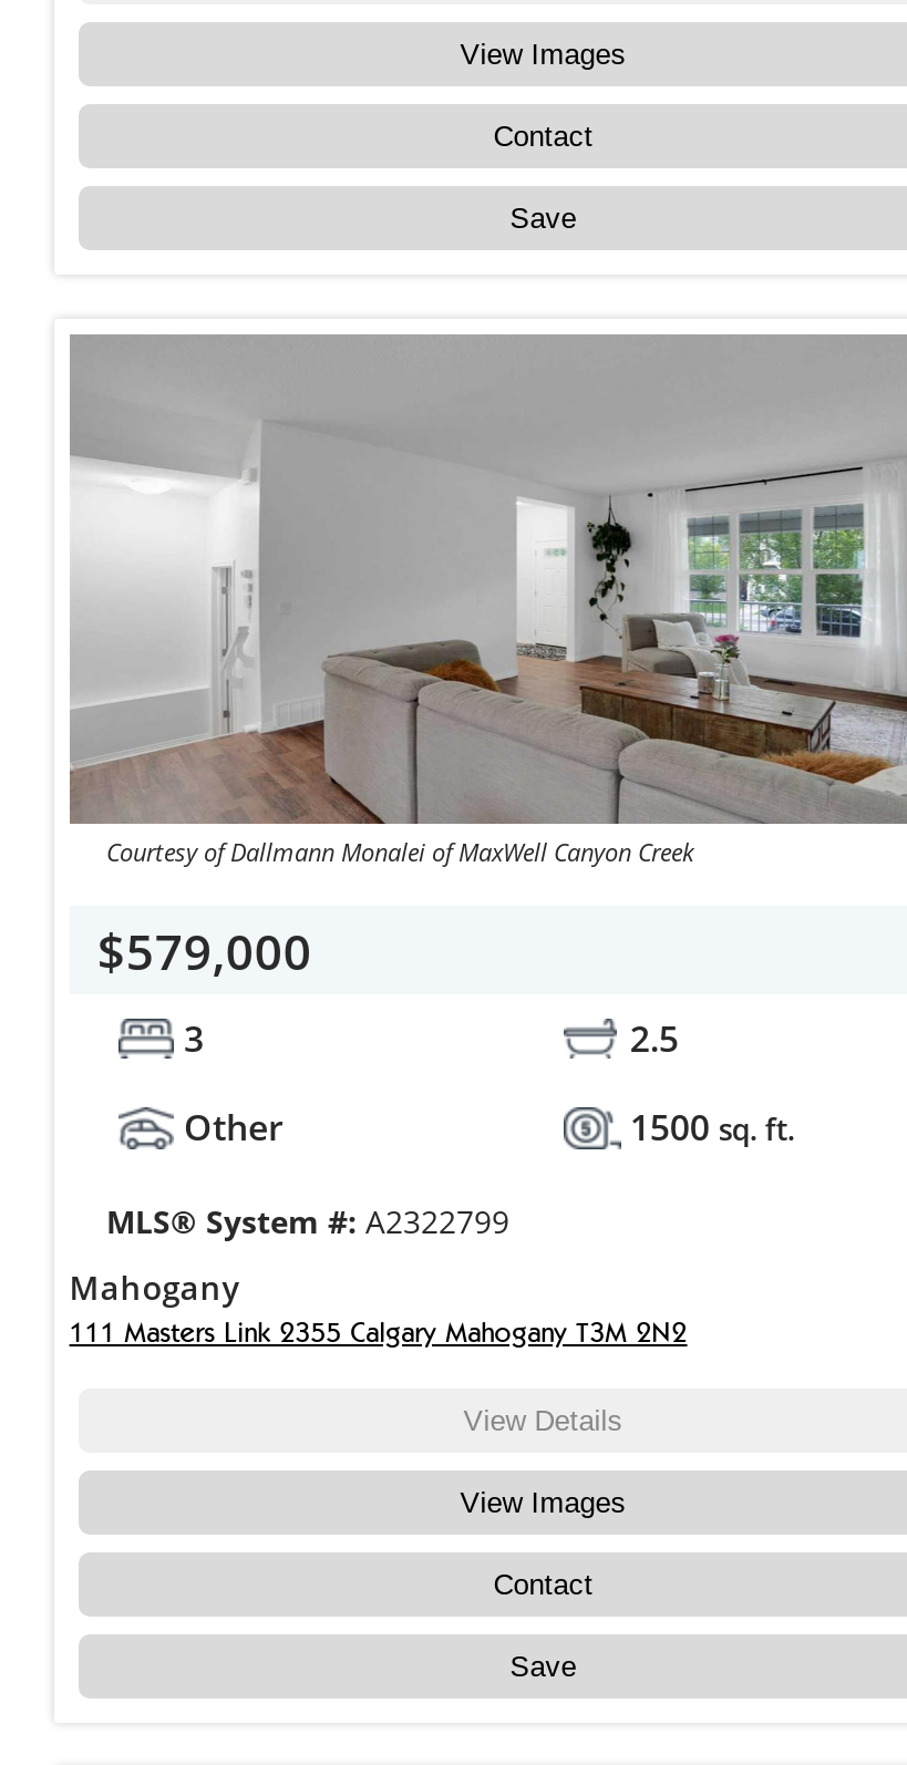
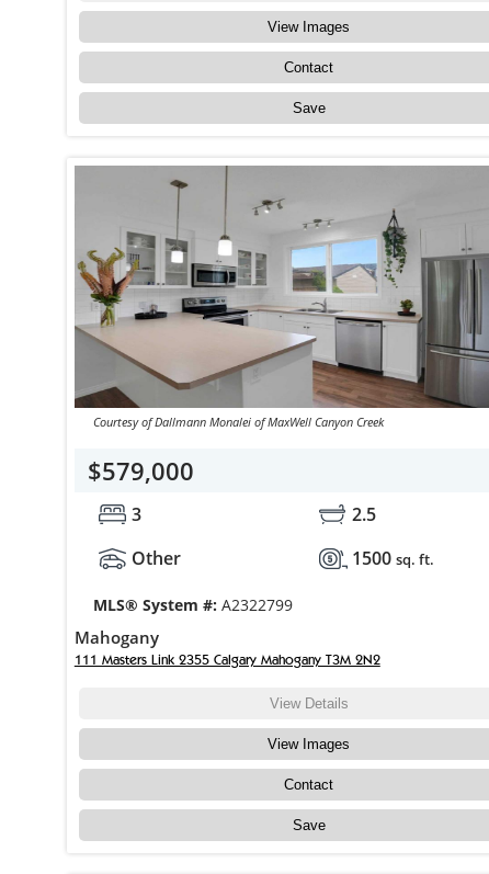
- [image]
+ [image]
